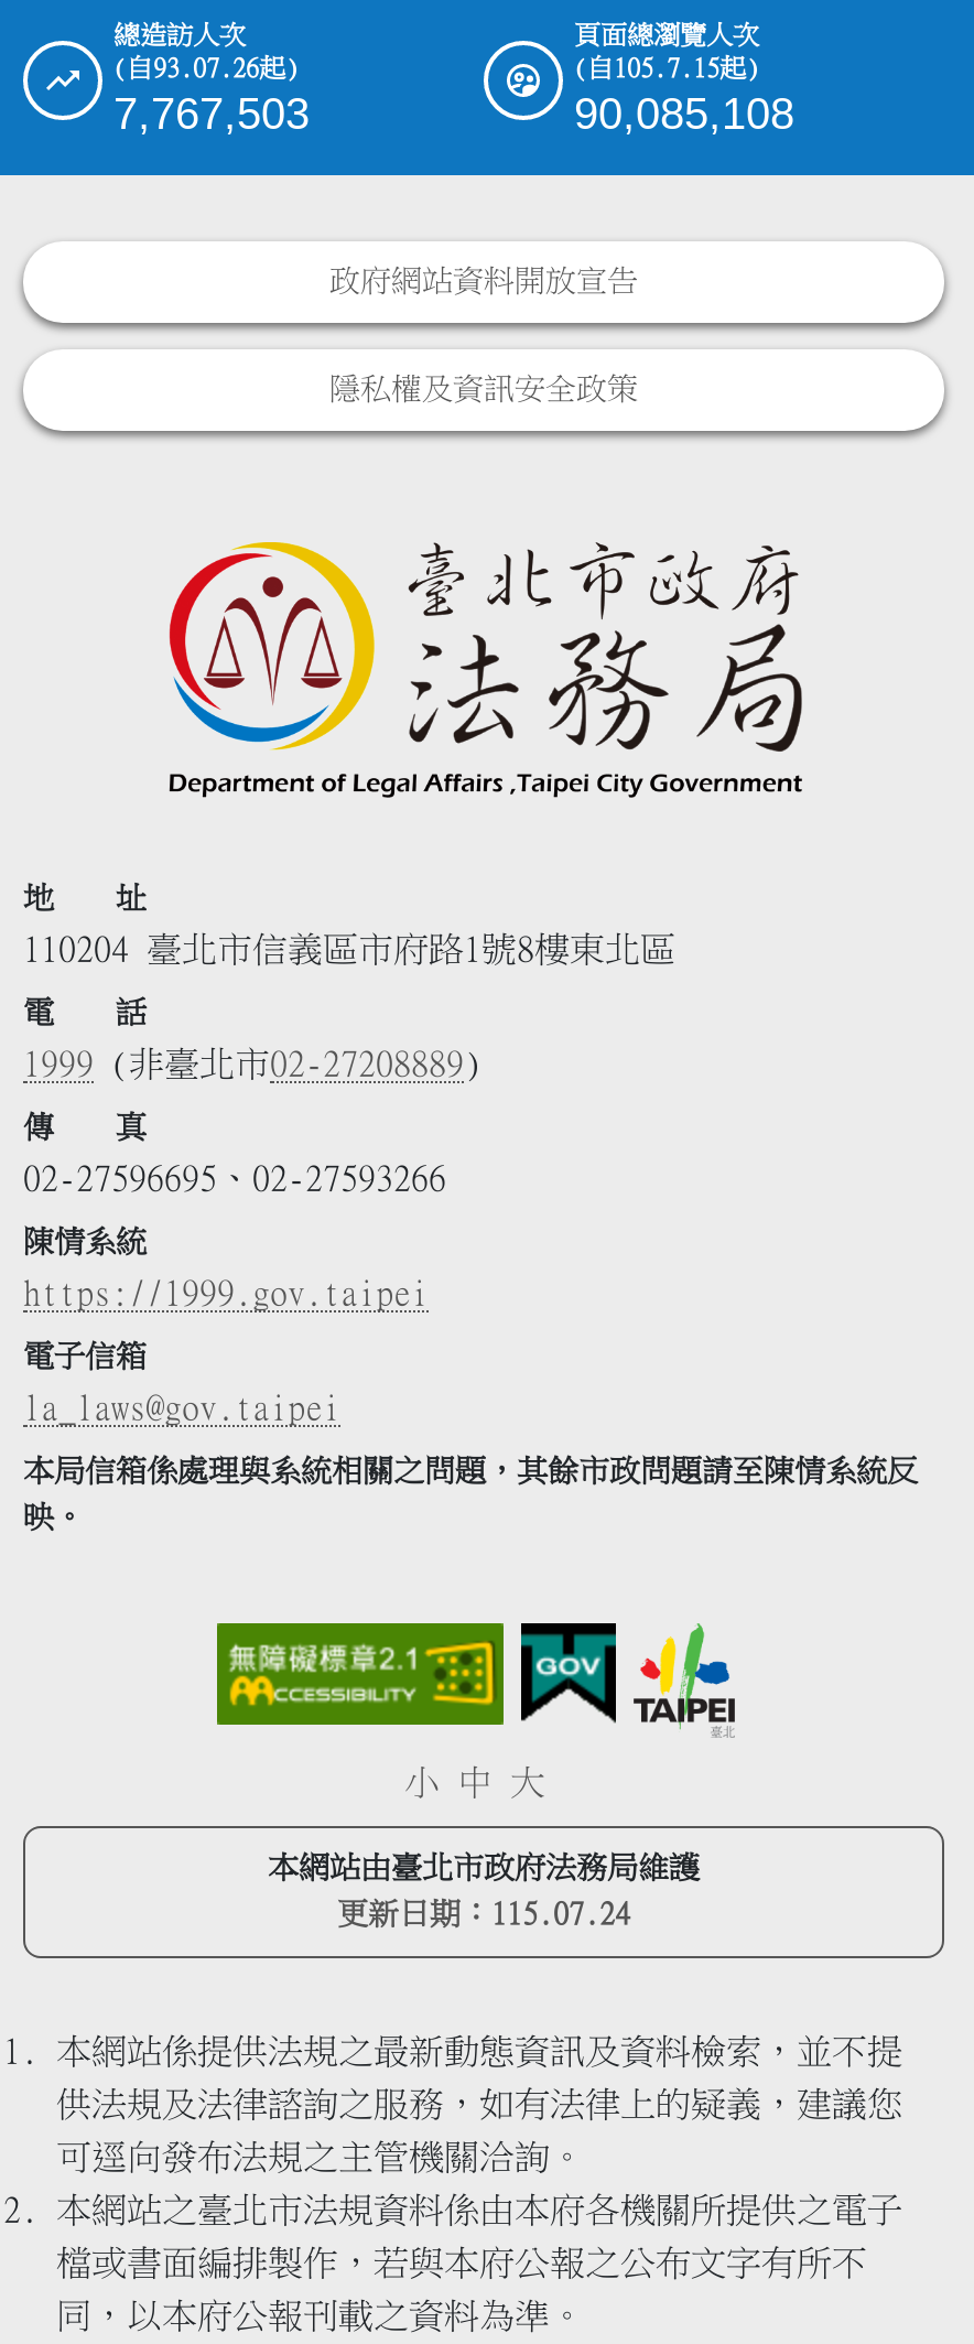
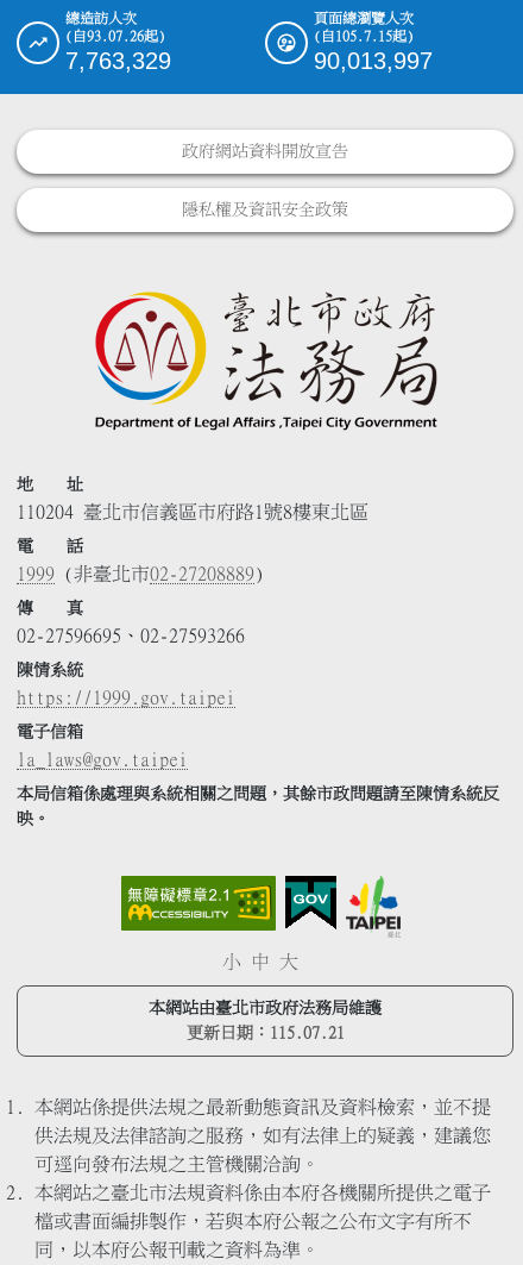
- 7,767,503
+ 7,763,329

- 90,085,108
+ 90,013,997

- 更新日期：115.07.24
+ 更新日期：115.07.21
